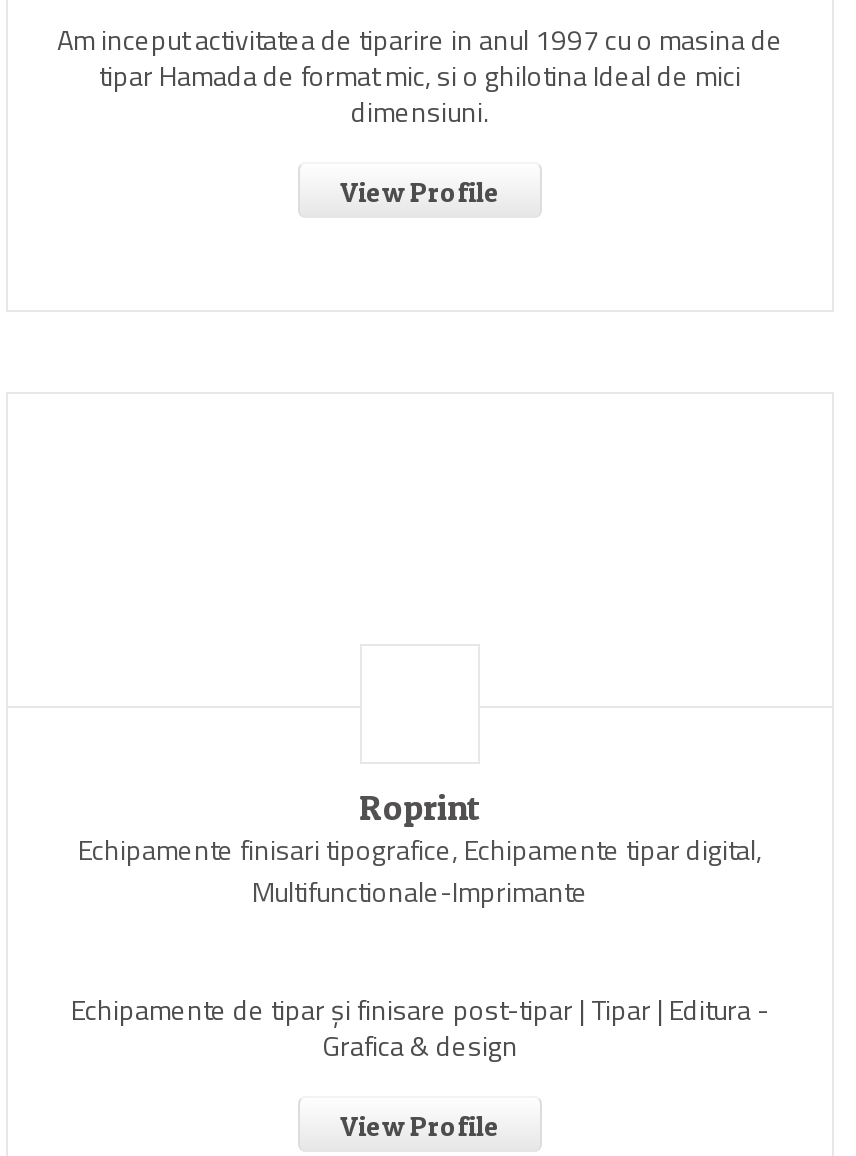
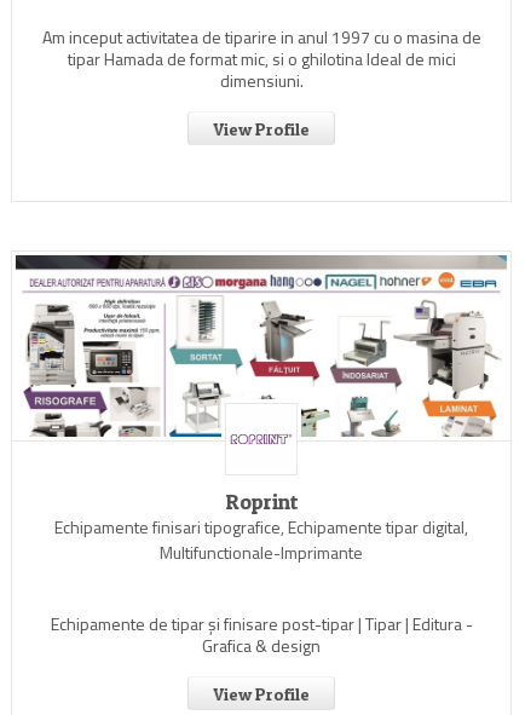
+ [image]
